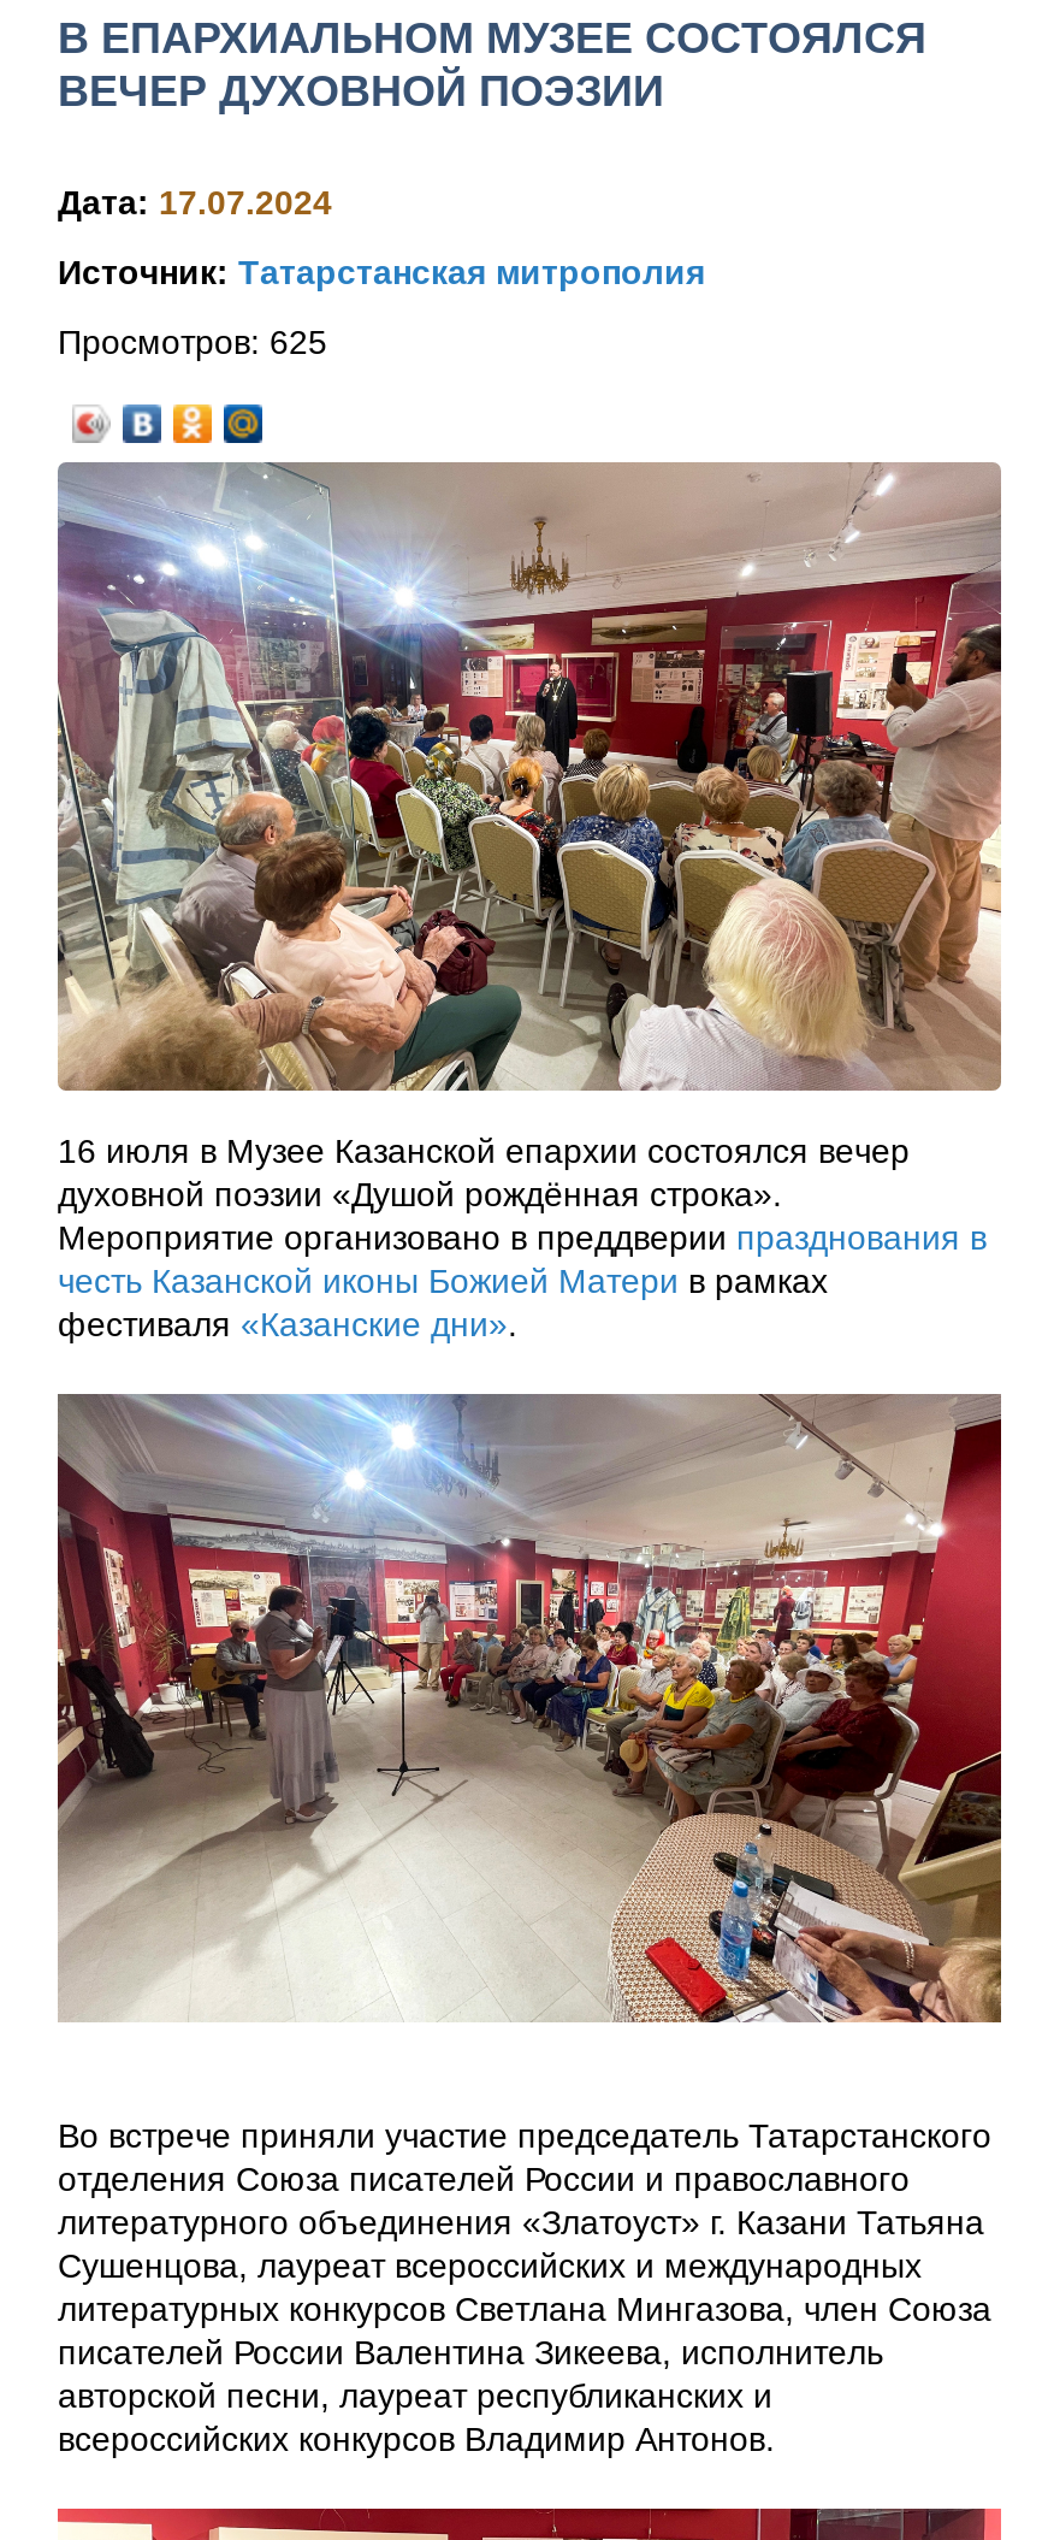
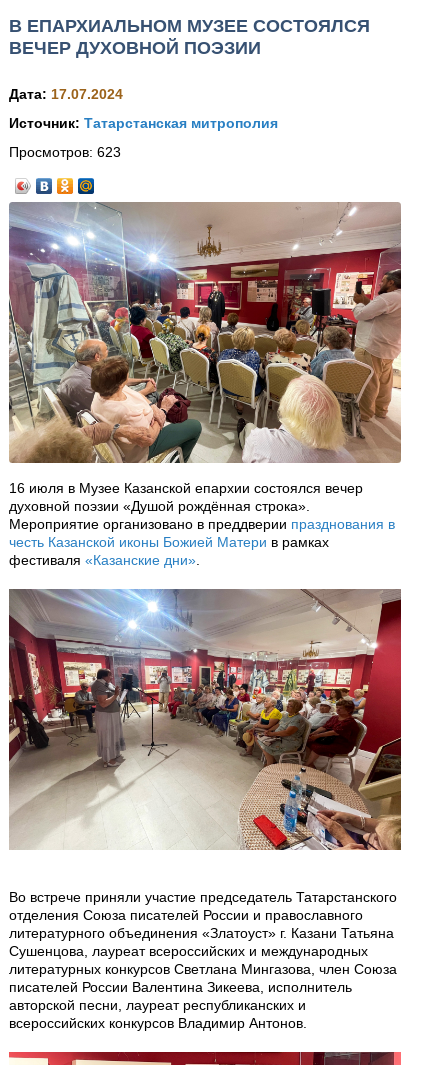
- Просмотров: 625
+ Просмотров: 623
